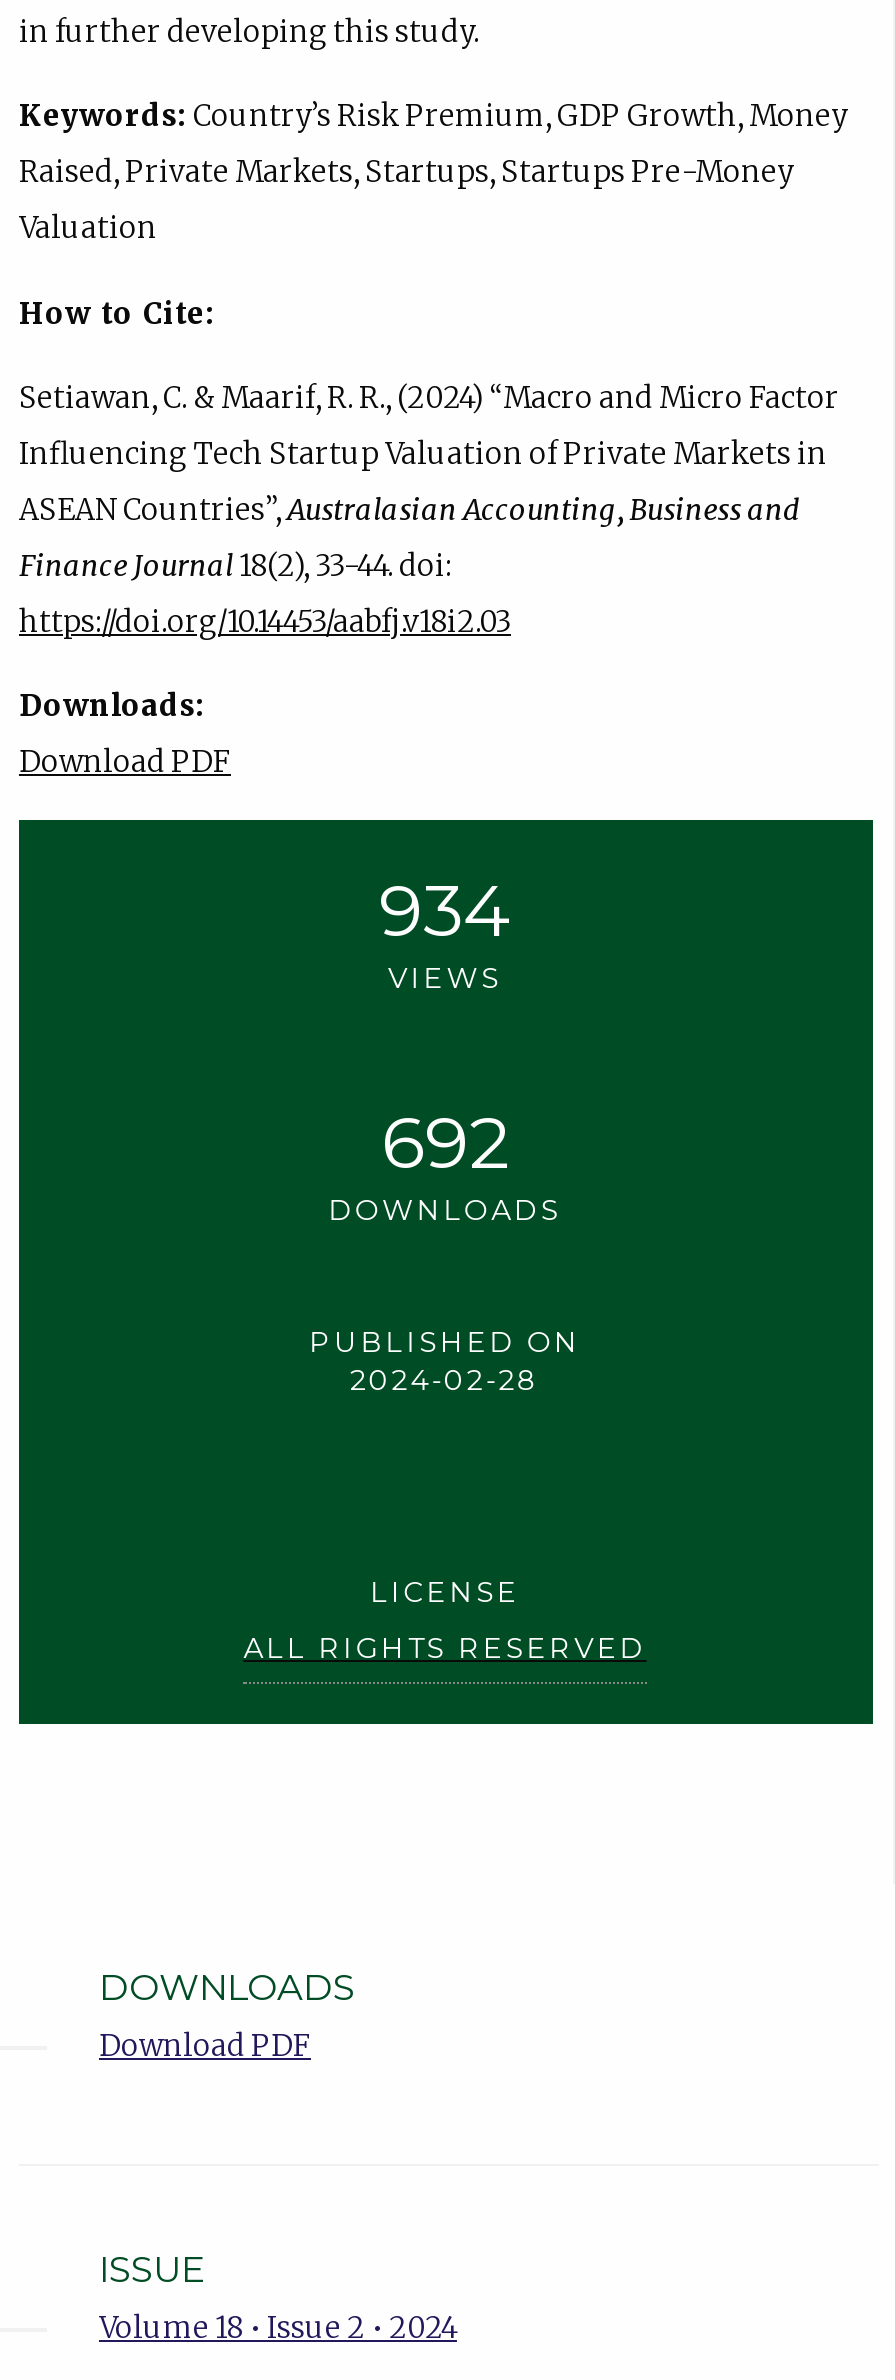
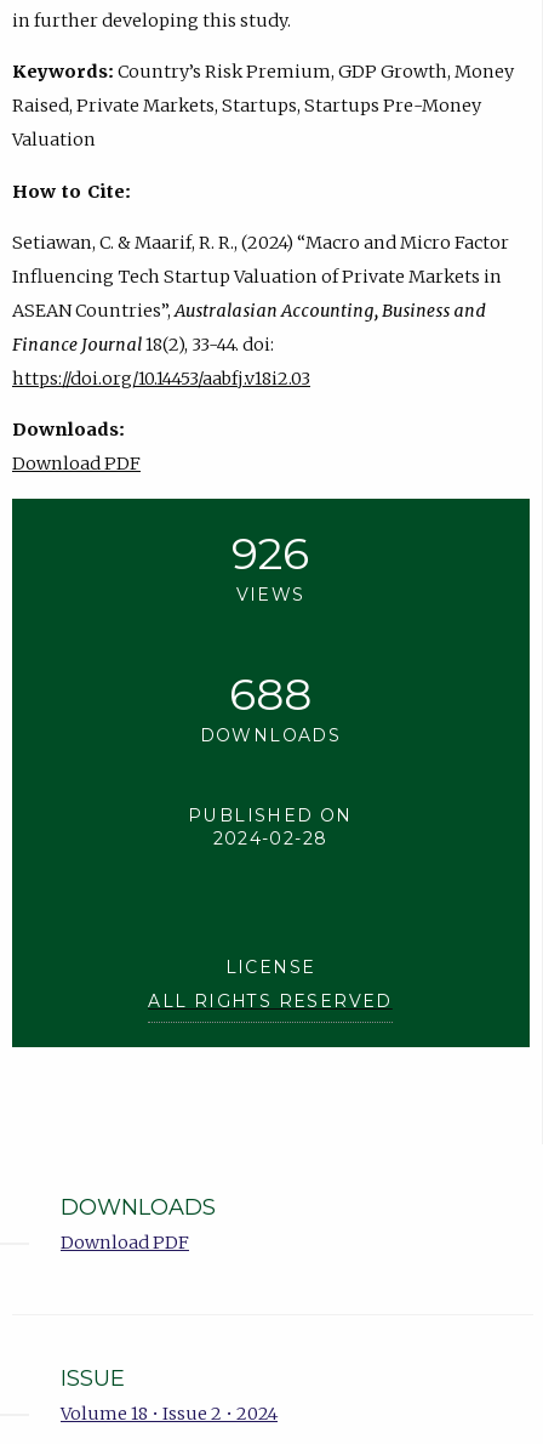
- 934
+ 926

- 692
+ 688
